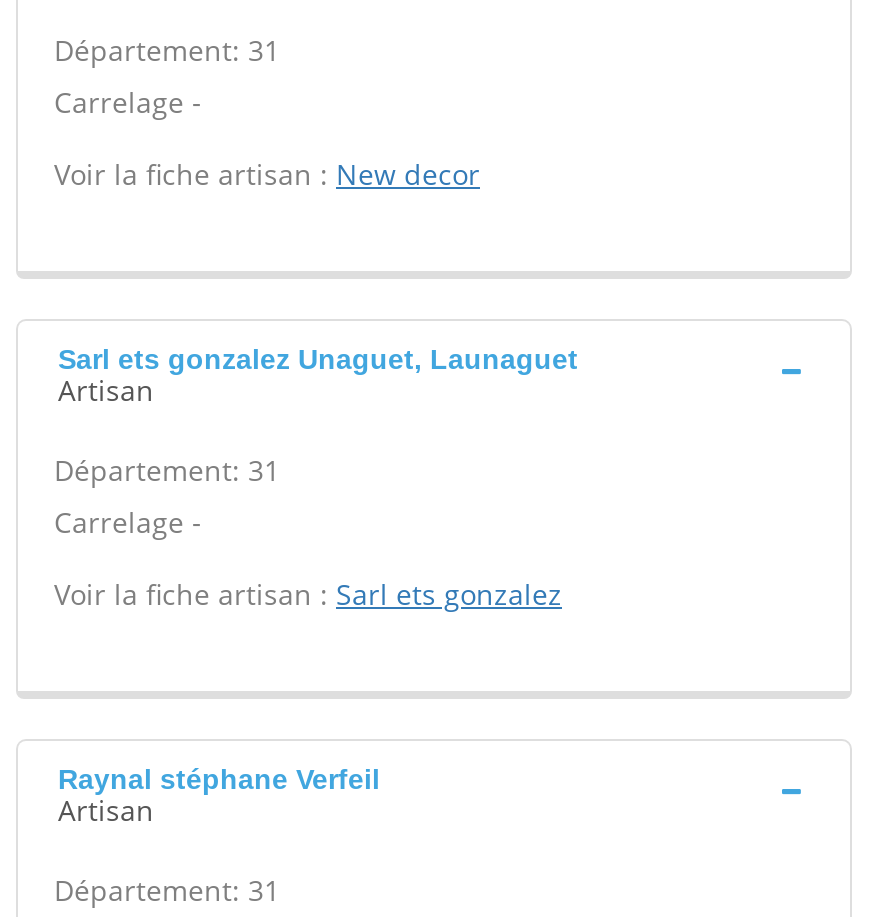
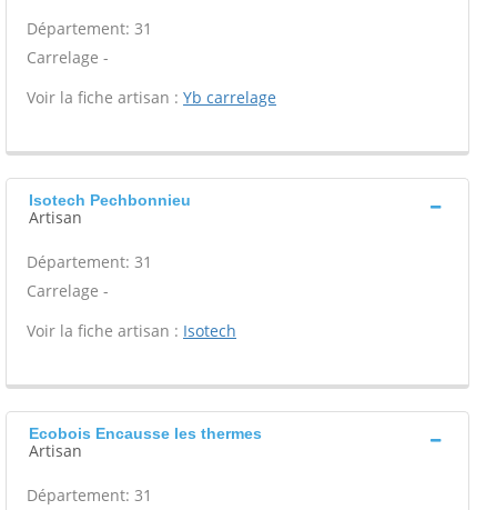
- Voir la fiche artisan : New decor
+ Voir la fiche artisan : Yb carrelage

- Sarl ets gonzalez Unaguet, Launaguet
+ Isotech Pechbonnieu

- Voir la fiche artisan : Sarl ets gonzalez
+ Voir la fiche artisan : Isotech

- Raynal stéphane Verfeil
+ Ecobois Encausse les thermes
